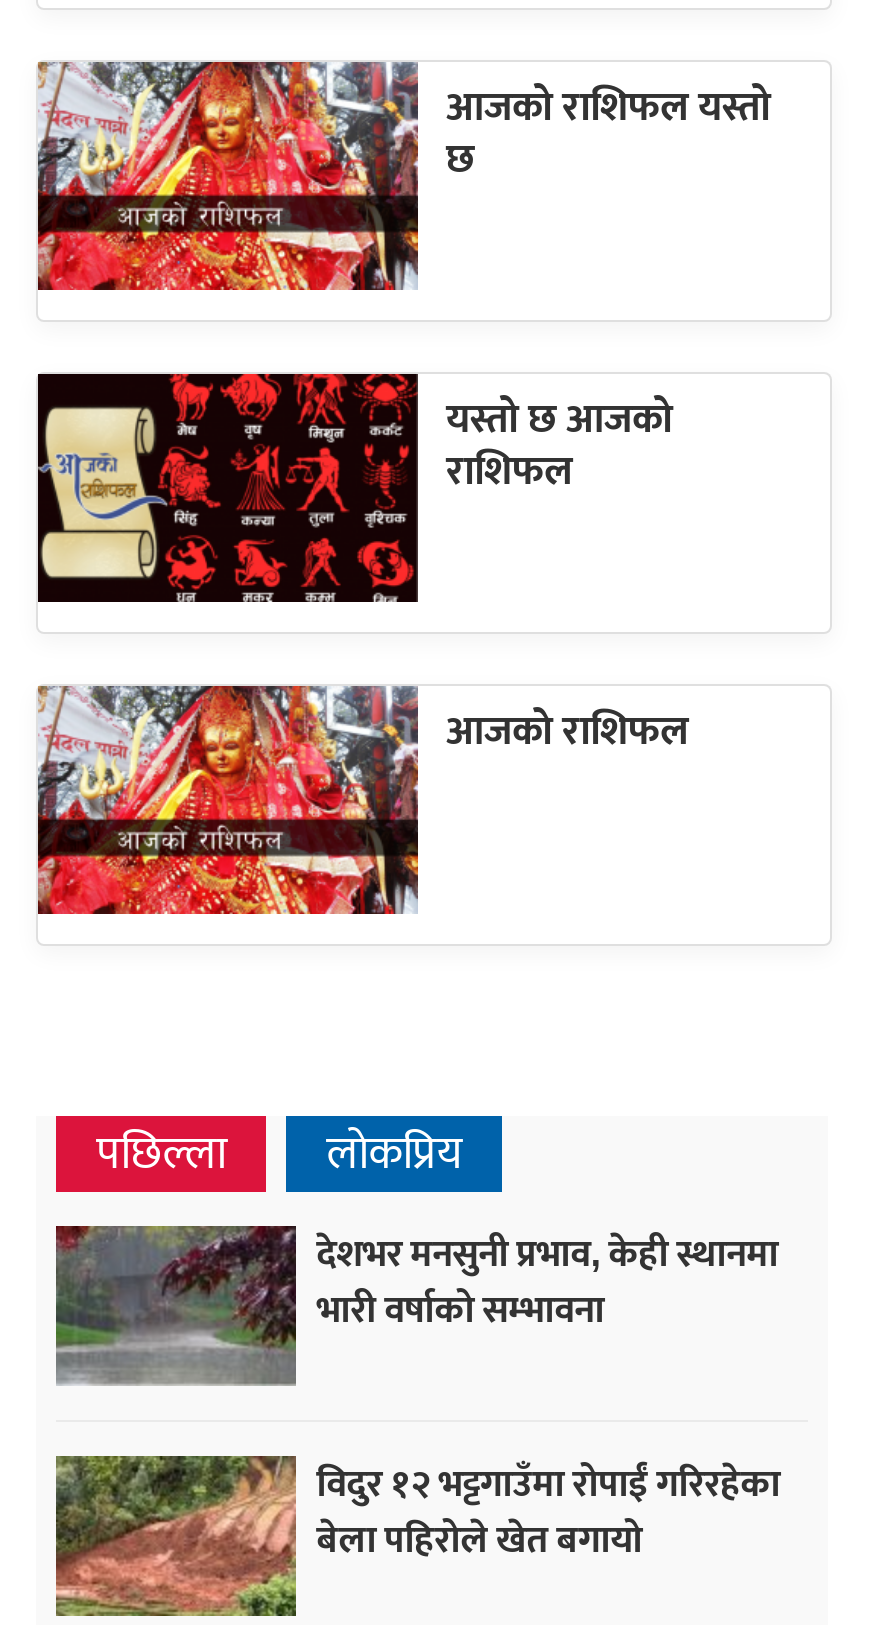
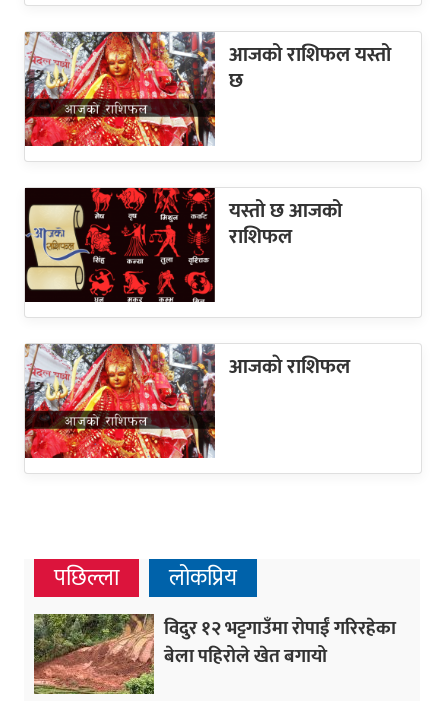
- [image]
- देशभर मनसुनी प्रभाव, केही स्थानमा
- भारी वर्षाको सम्भावना
